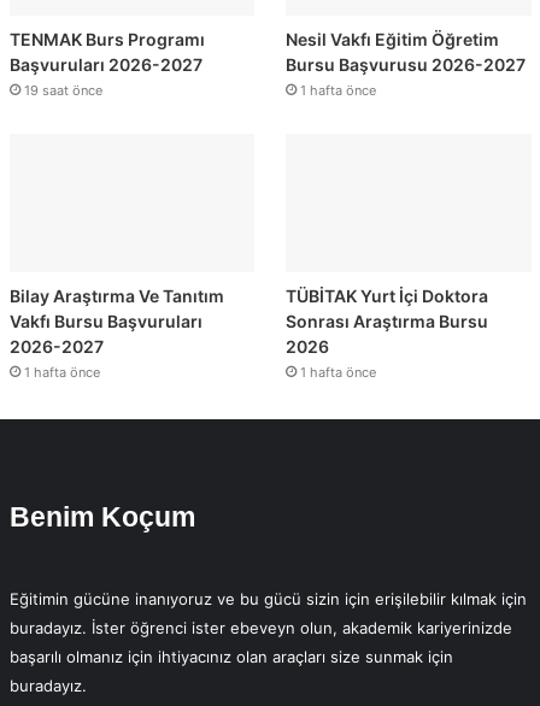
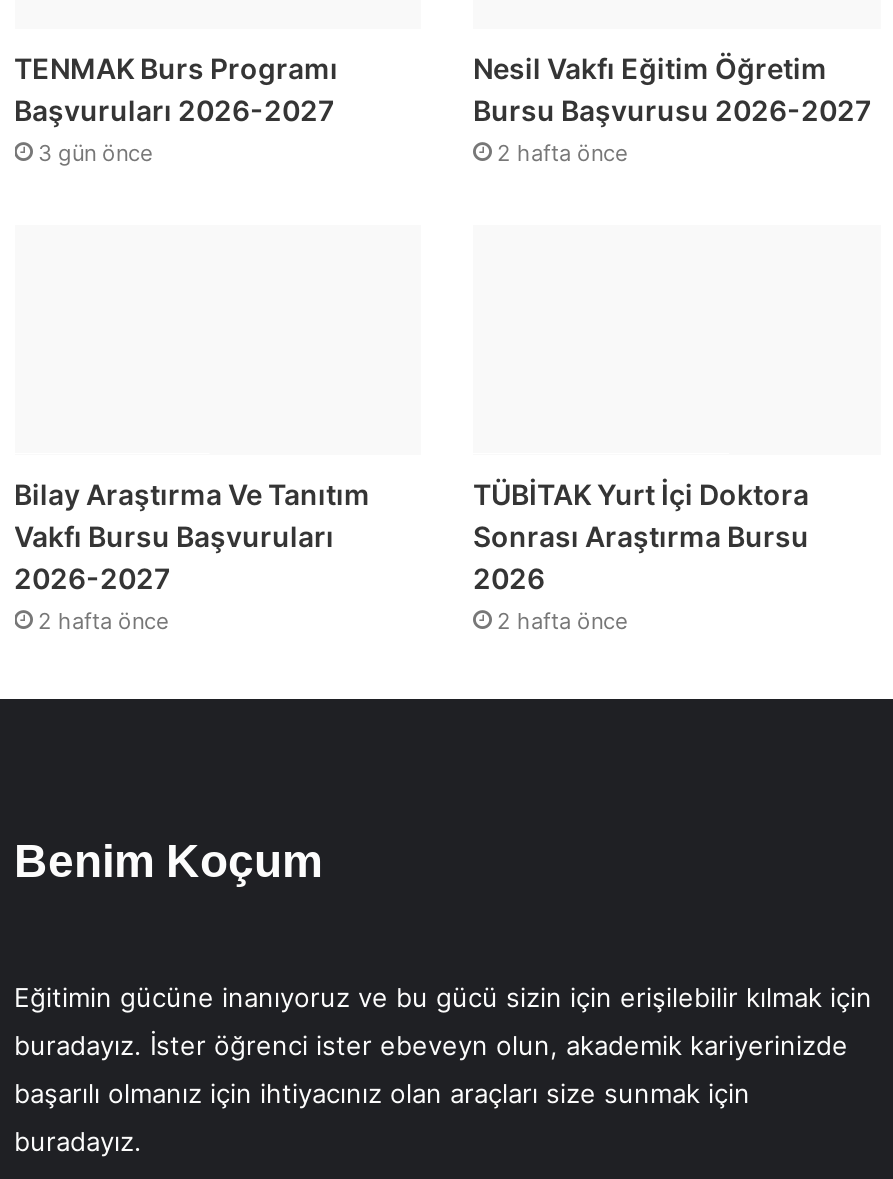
- 19 saat önce
+ 3 gün önce

- 1 hafta önce
+ 2 hafta önce

- 1 hafta önce
+ 2 hafta önce

- 1 hafta önce
+ 2 hafta önce
